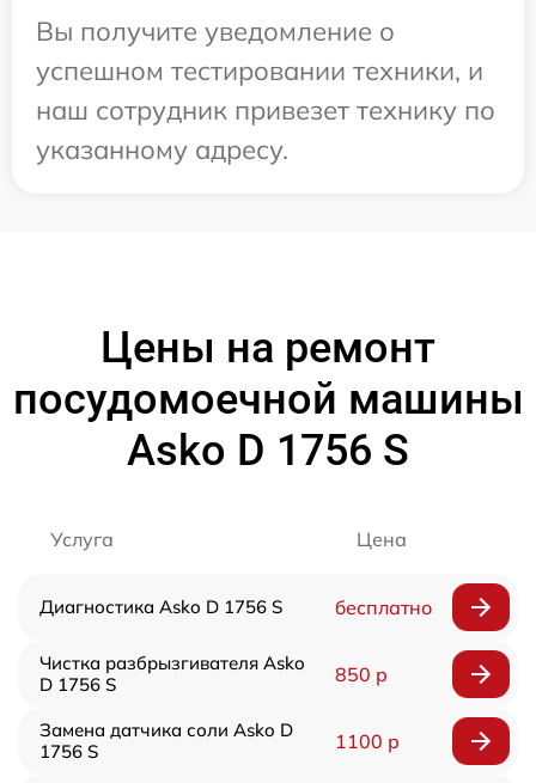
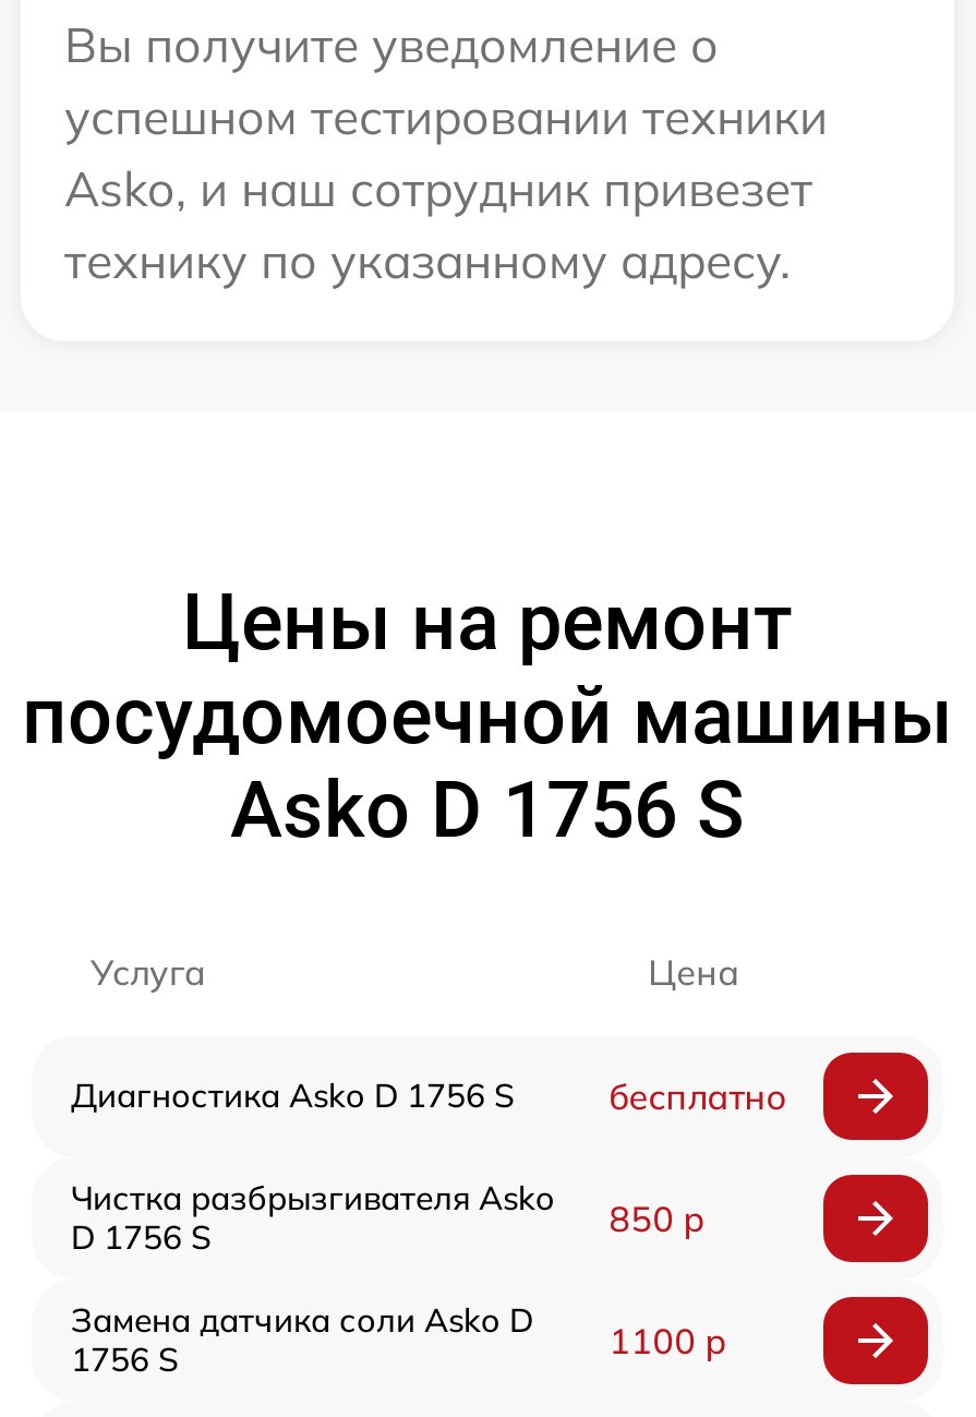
- успешном тестировании техники, и
- наш сотрудник привезет технику по
- указанному адресу.
+ успешном тестировании техники
+ Asko, и наш сотрудник привезет
+ технику по указанному адресу.
